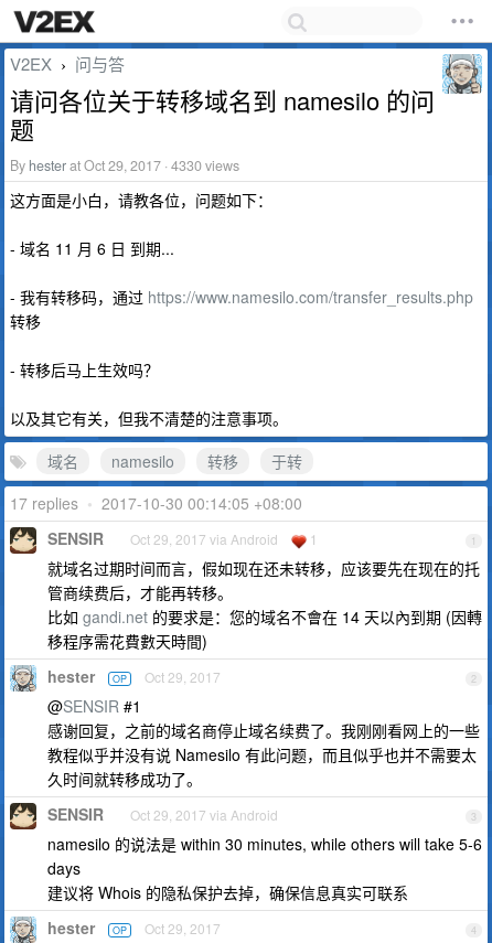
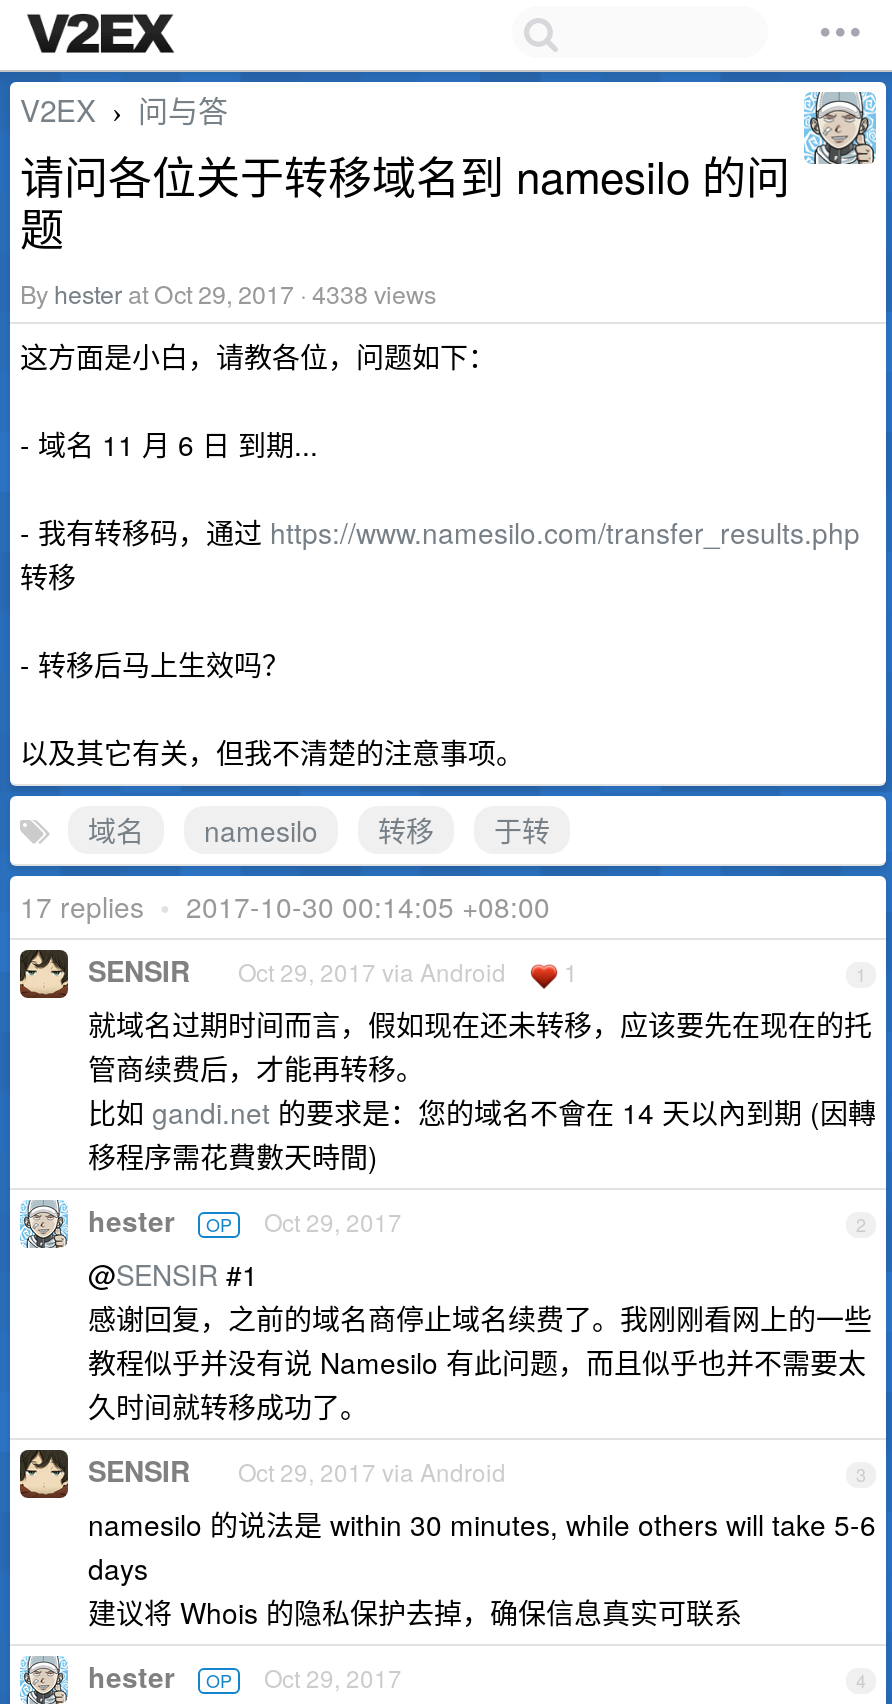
- By hester at Oct 29, 2017 · 4330 views
+ By hester at Oct 29, 2017 · 4338 views
